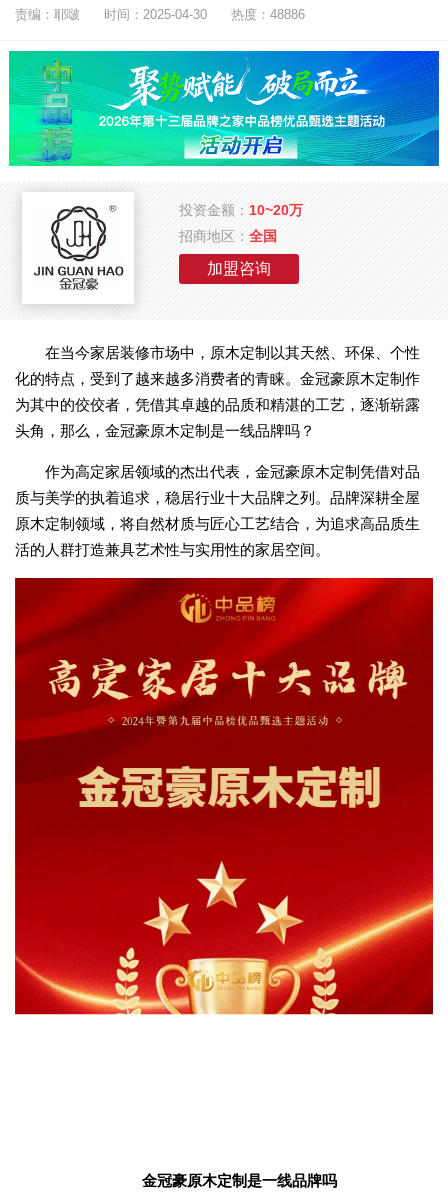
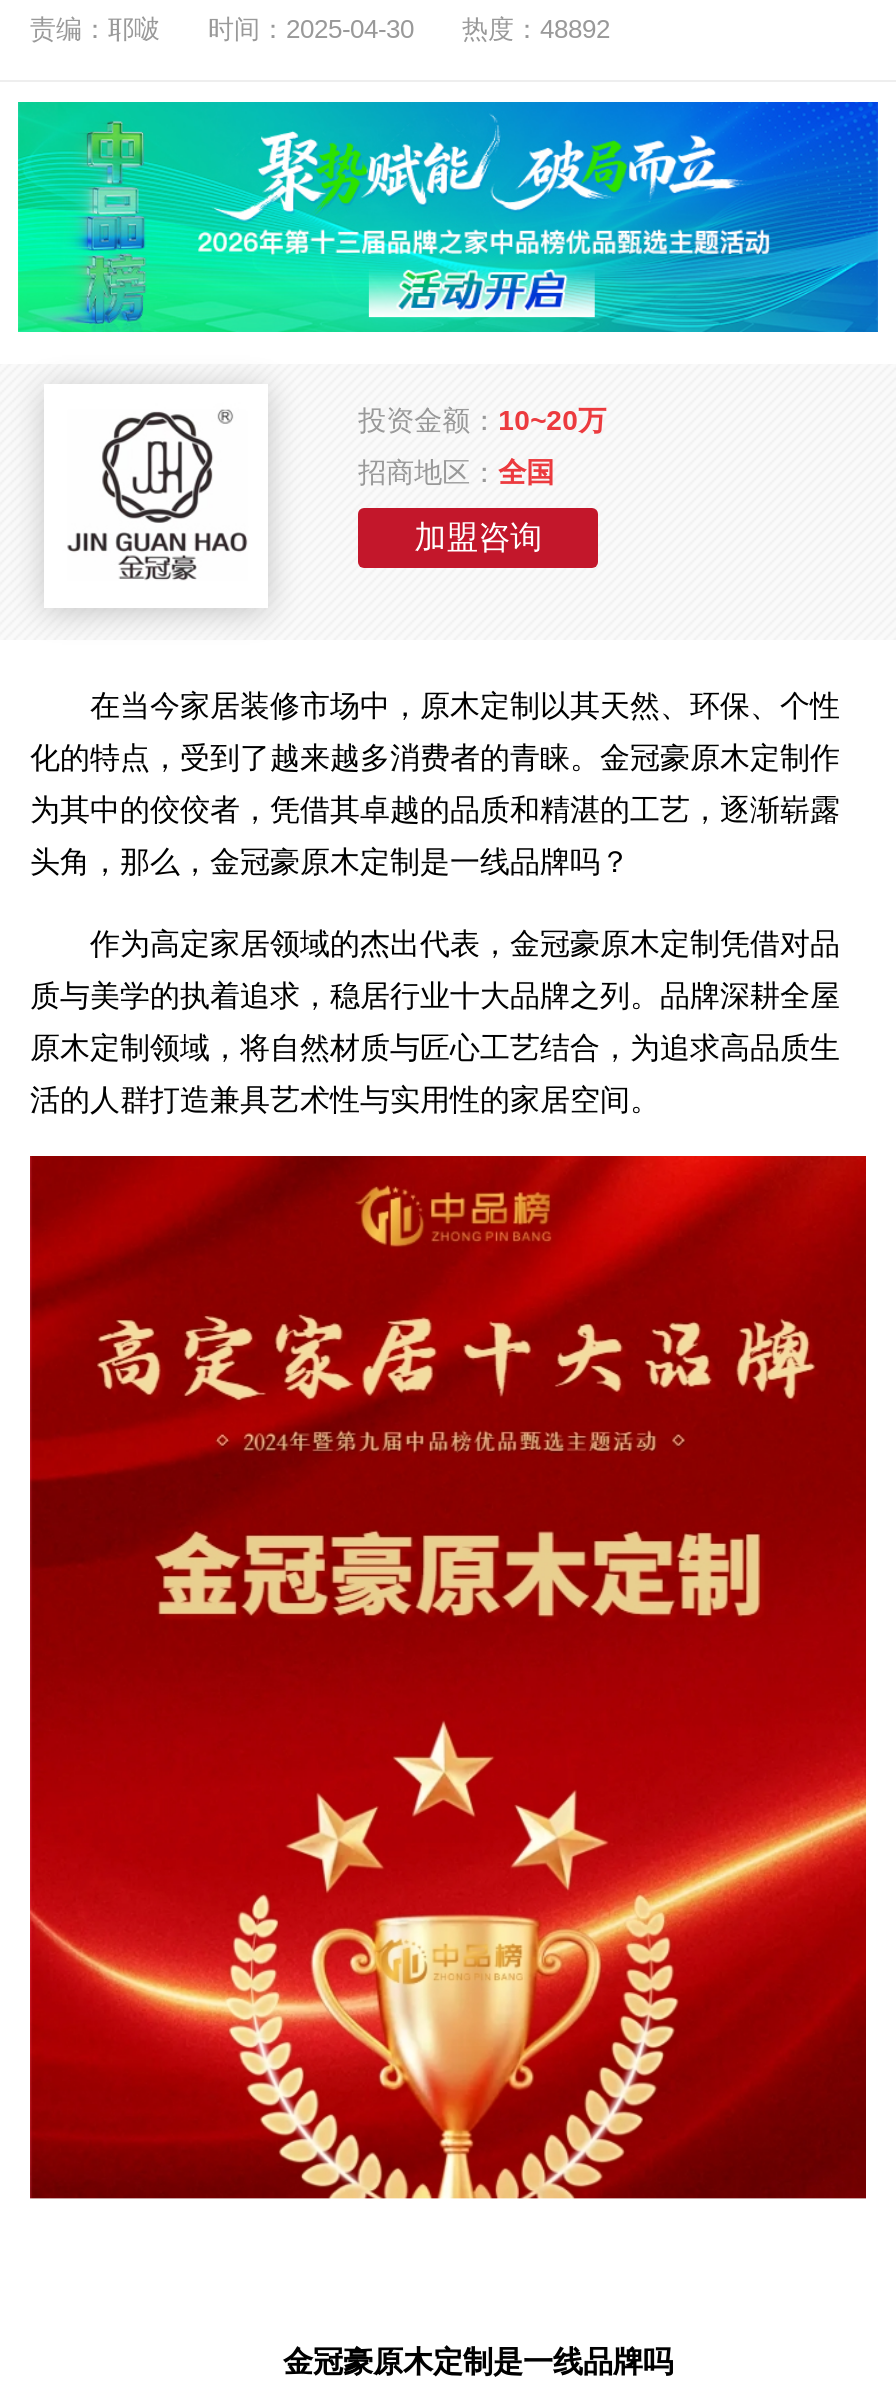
- 热度：48886
+ 热度：48892

+ [image]
